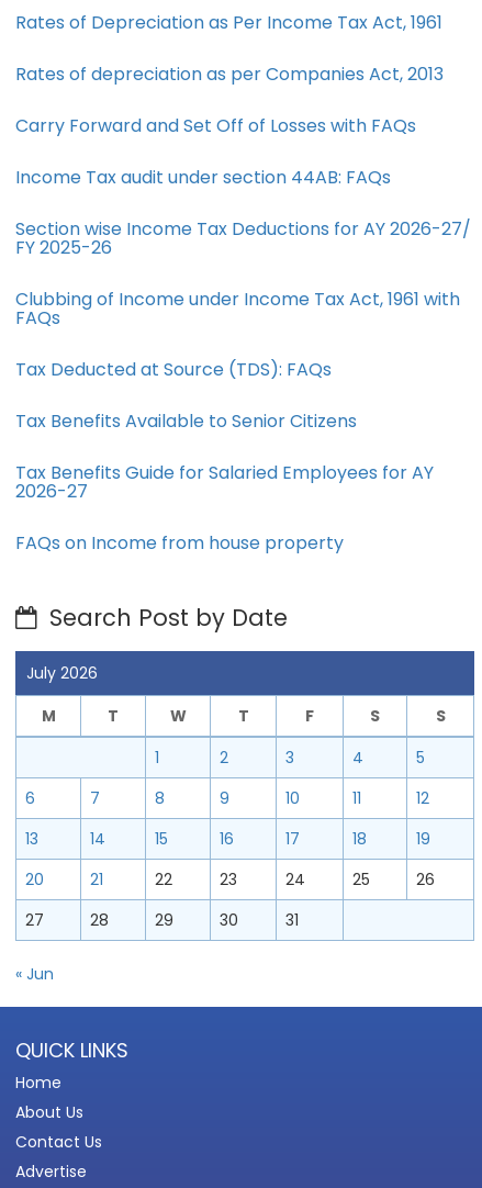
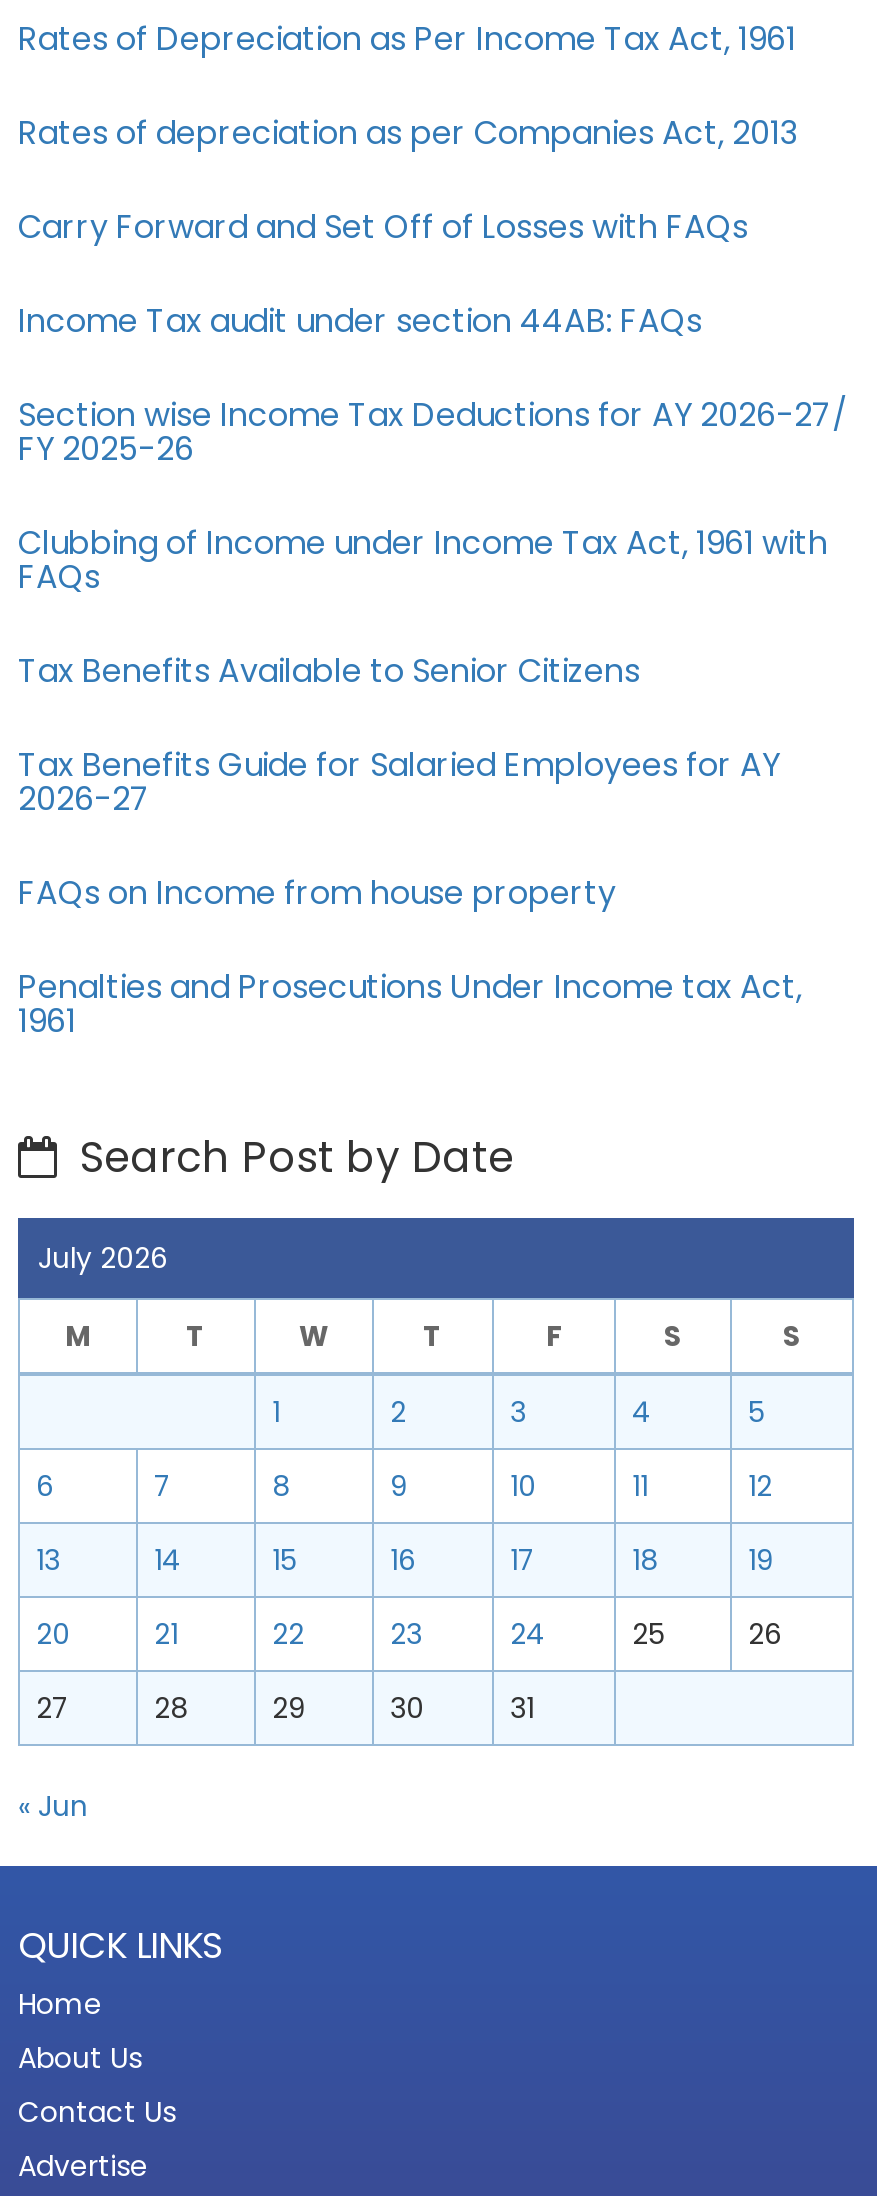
- Tax Deducted at Source (TDS): FAQs

moved up: Tax Benefits Available to Senior Citizens | Tax Benefits Guide for Salaried Employees for AY | 2026-27 | FAQs on Income from house property

+ Penalties and Prosecutions Under Income tax Act,
+ 1961
